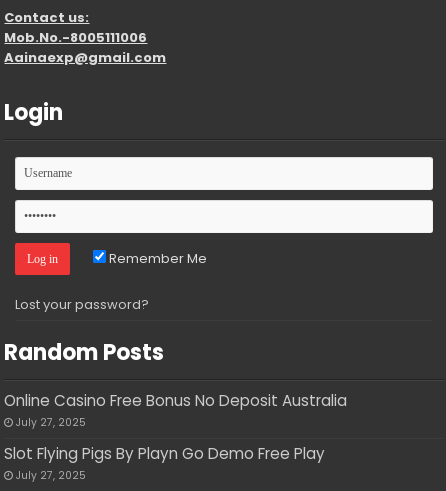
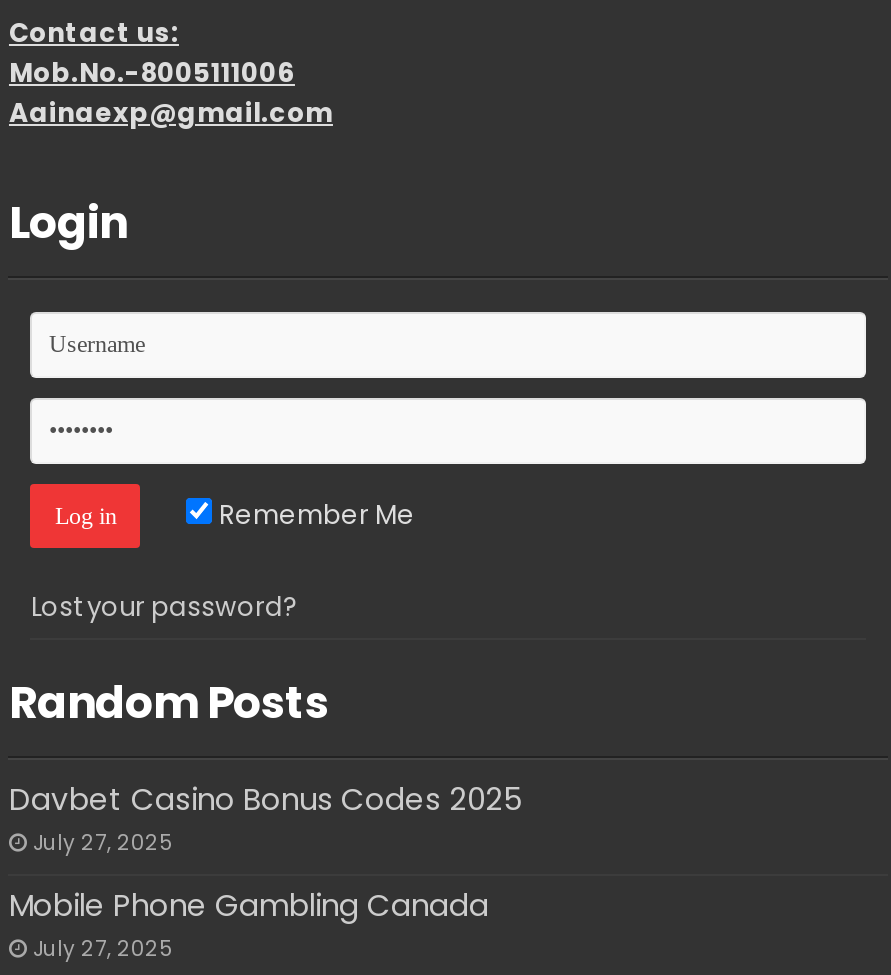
- Online Casino Free Bonus No Deposit Australia
+ Davbet Casino Bonus Codes 2025

- Slot Flying Pigs By Playn Go Demo Free Play
+ Mobile Phone Gambling Canada
